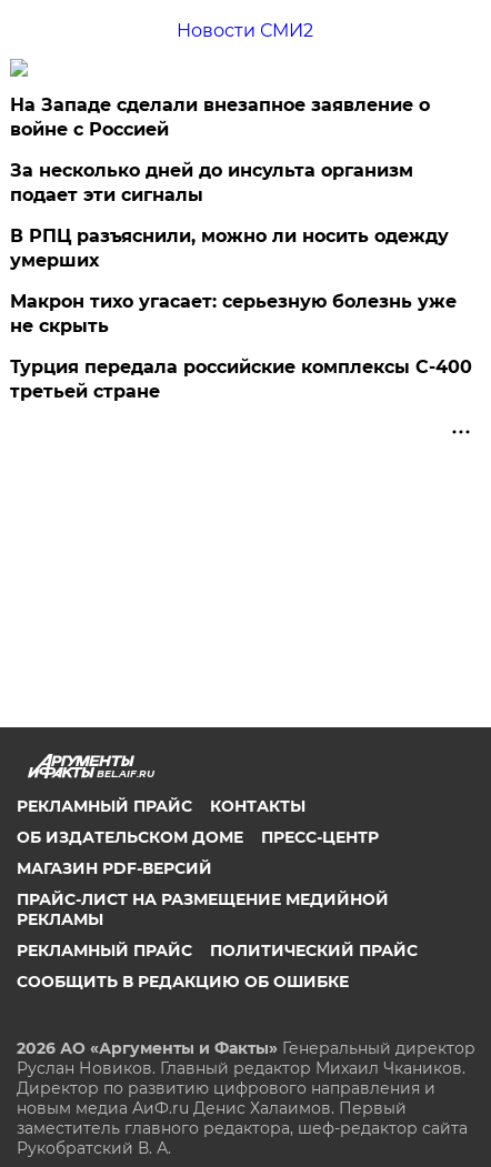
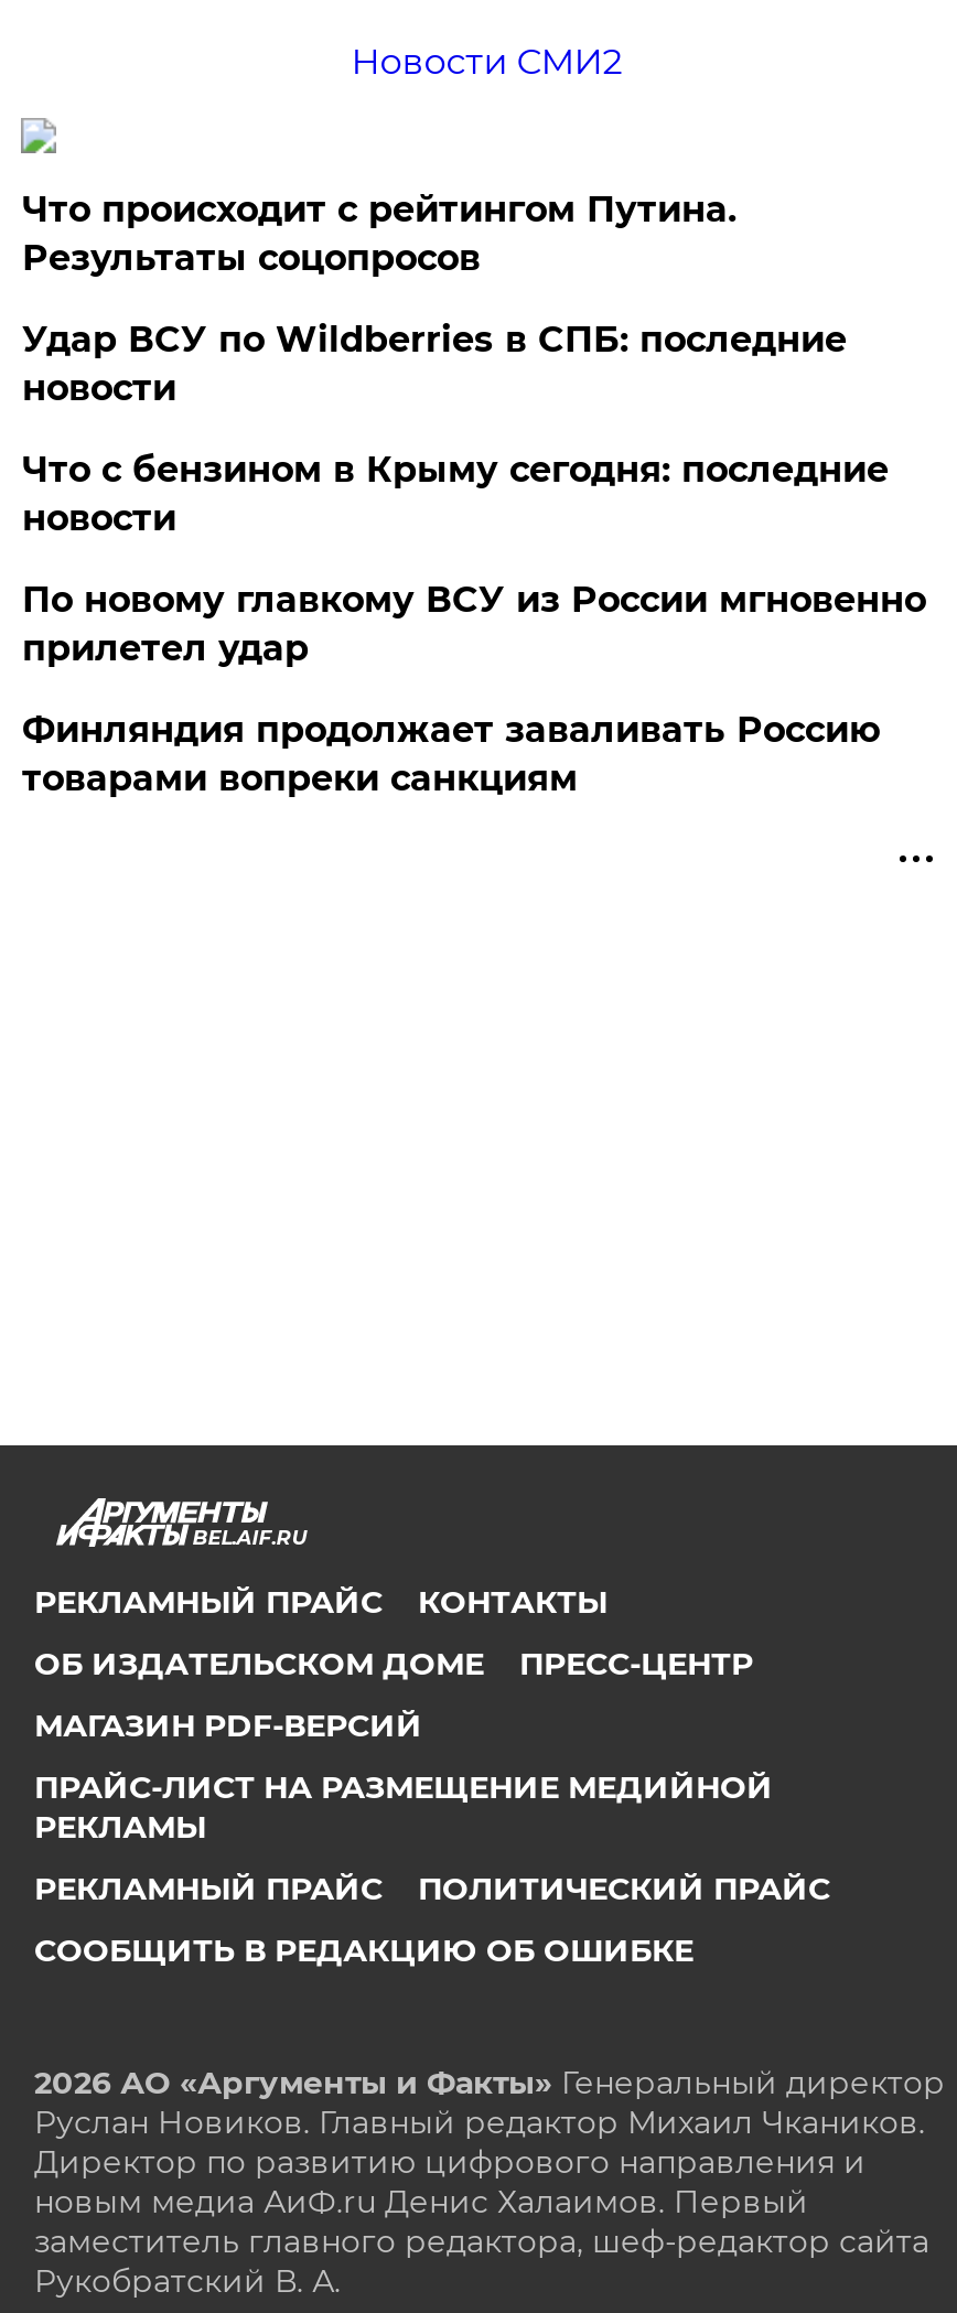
- На Западе сделали внезапное заявление о
- войне с Россией
+ Что происходит с рейтингом Путина.
+ Результаты соцопросов

- За несколько дней до инсульта организм
- подает эти сигналы
+ Удар ВСУ по Wildberries в СПБ: последние
+ новости

- В РПЦ разъяснили, можно ли носить одежду
- умерших
+ Что с бензином в Крыму сегодня: последние
+ новости

- Макрон тихо угасает: серьезную болезнь уже
- не скрыть
+ По новому главкому ВСУ из России мгновенно
+ прилетел удар

- Турция передала российские комплексы С-400
- третьей стране
+ Финляндия продолжает заваливать Россию
+ товарами вопреки санкциям
